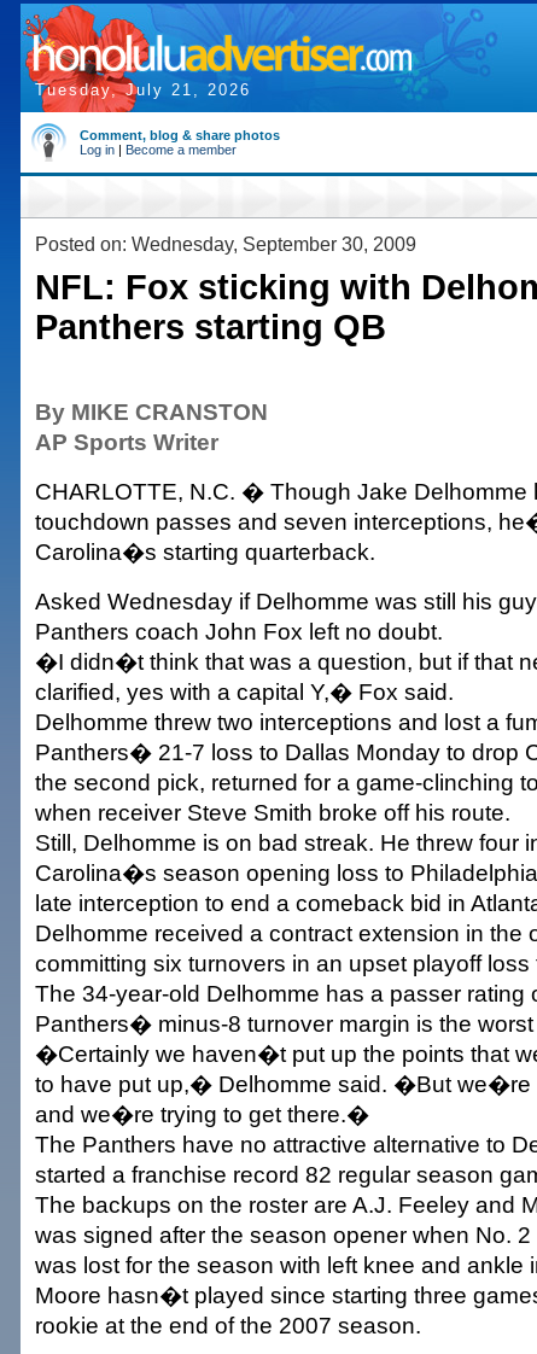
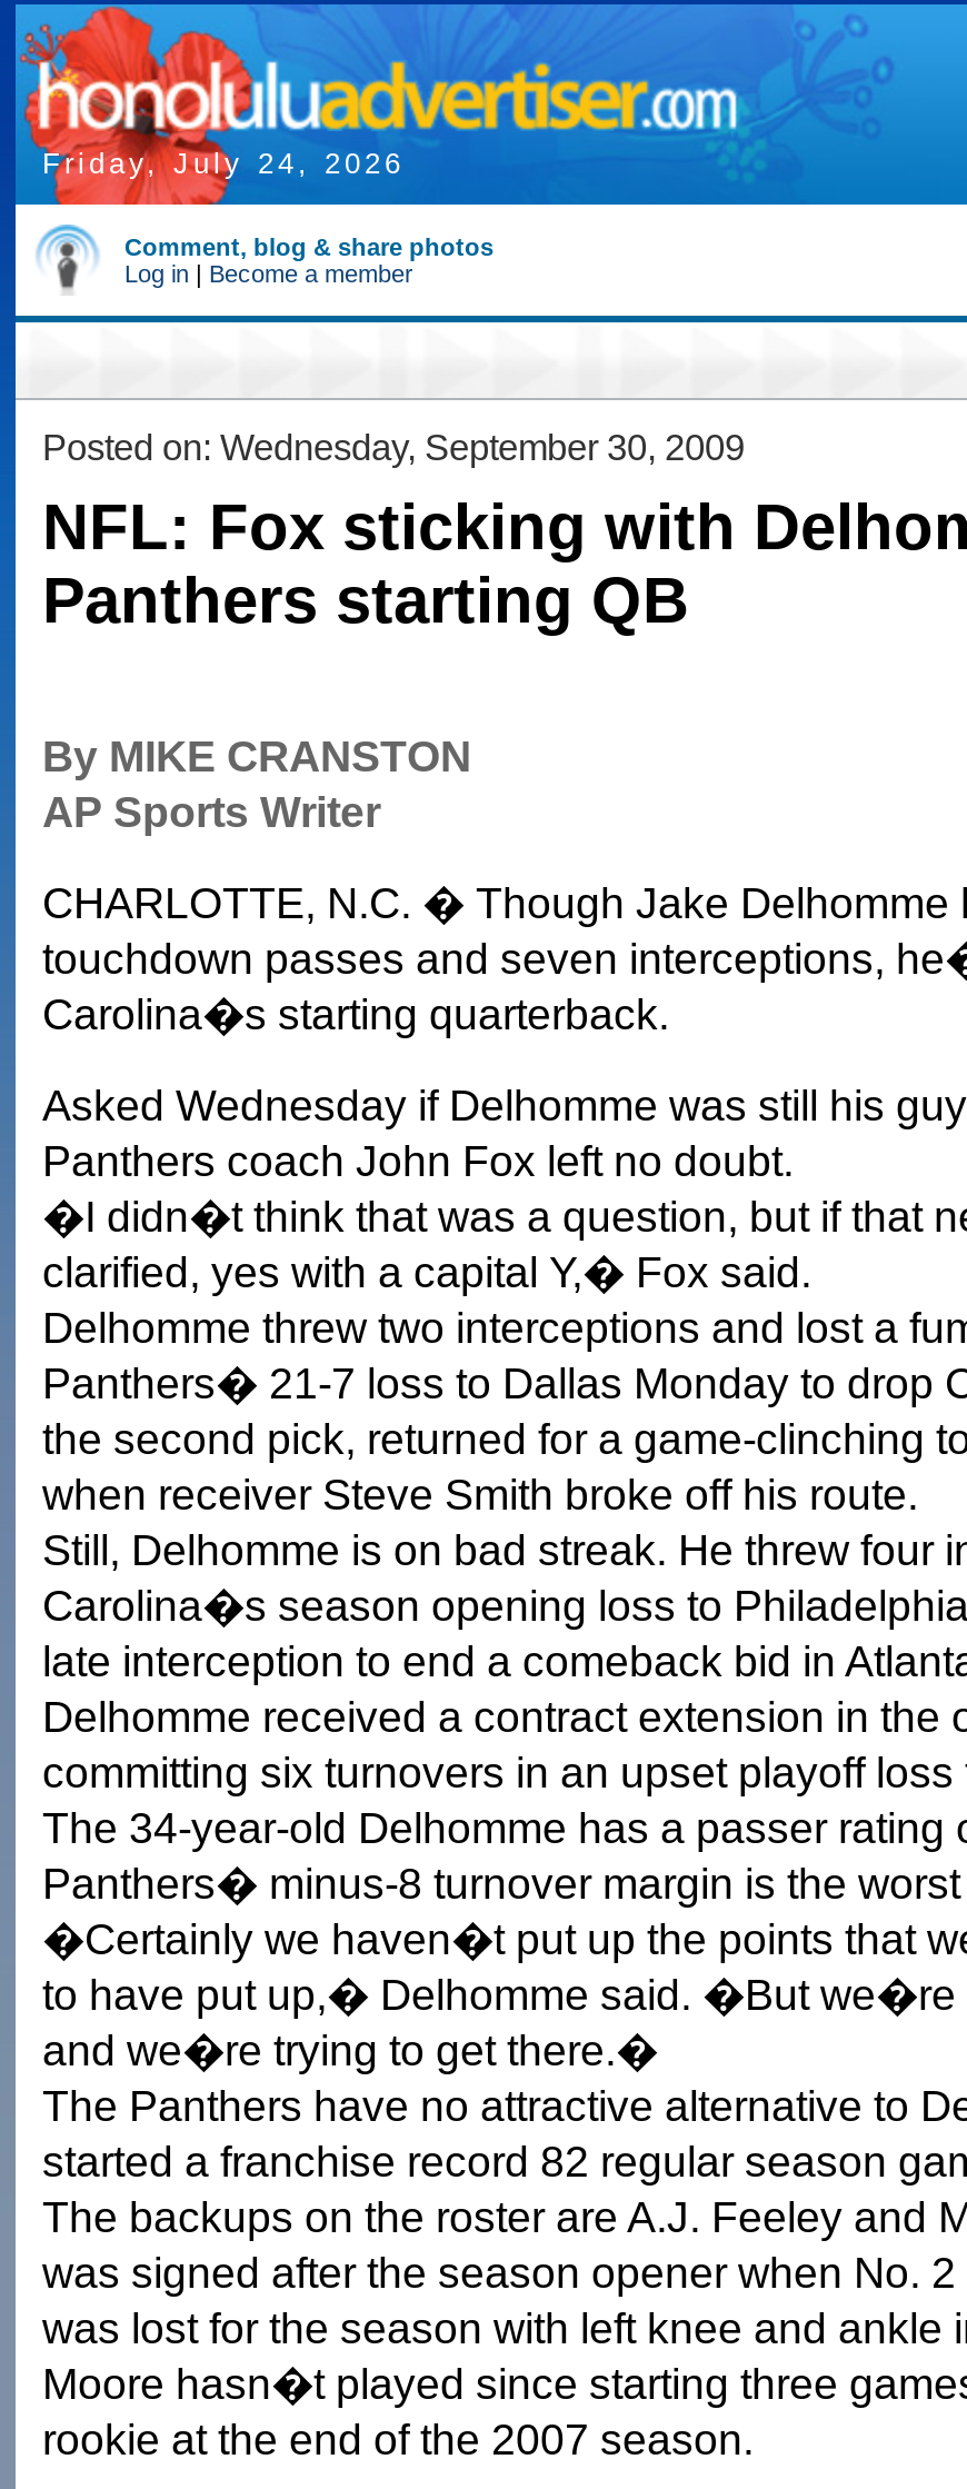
- Tuesday, July 21, 2026
+ Friday, July 24, 2026
